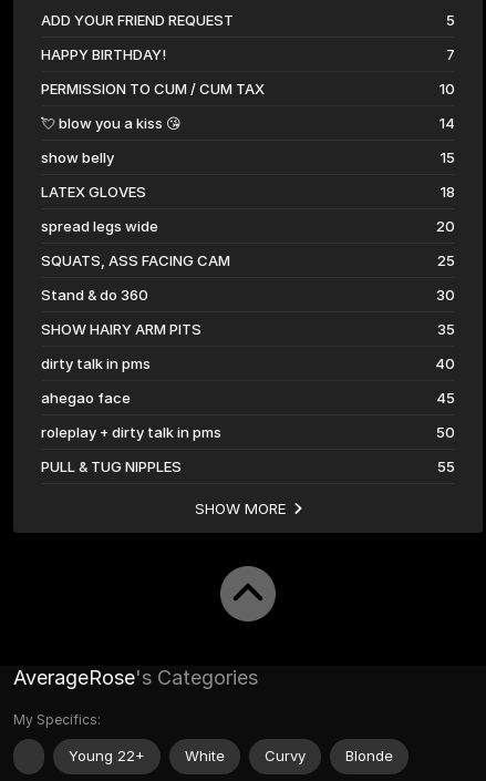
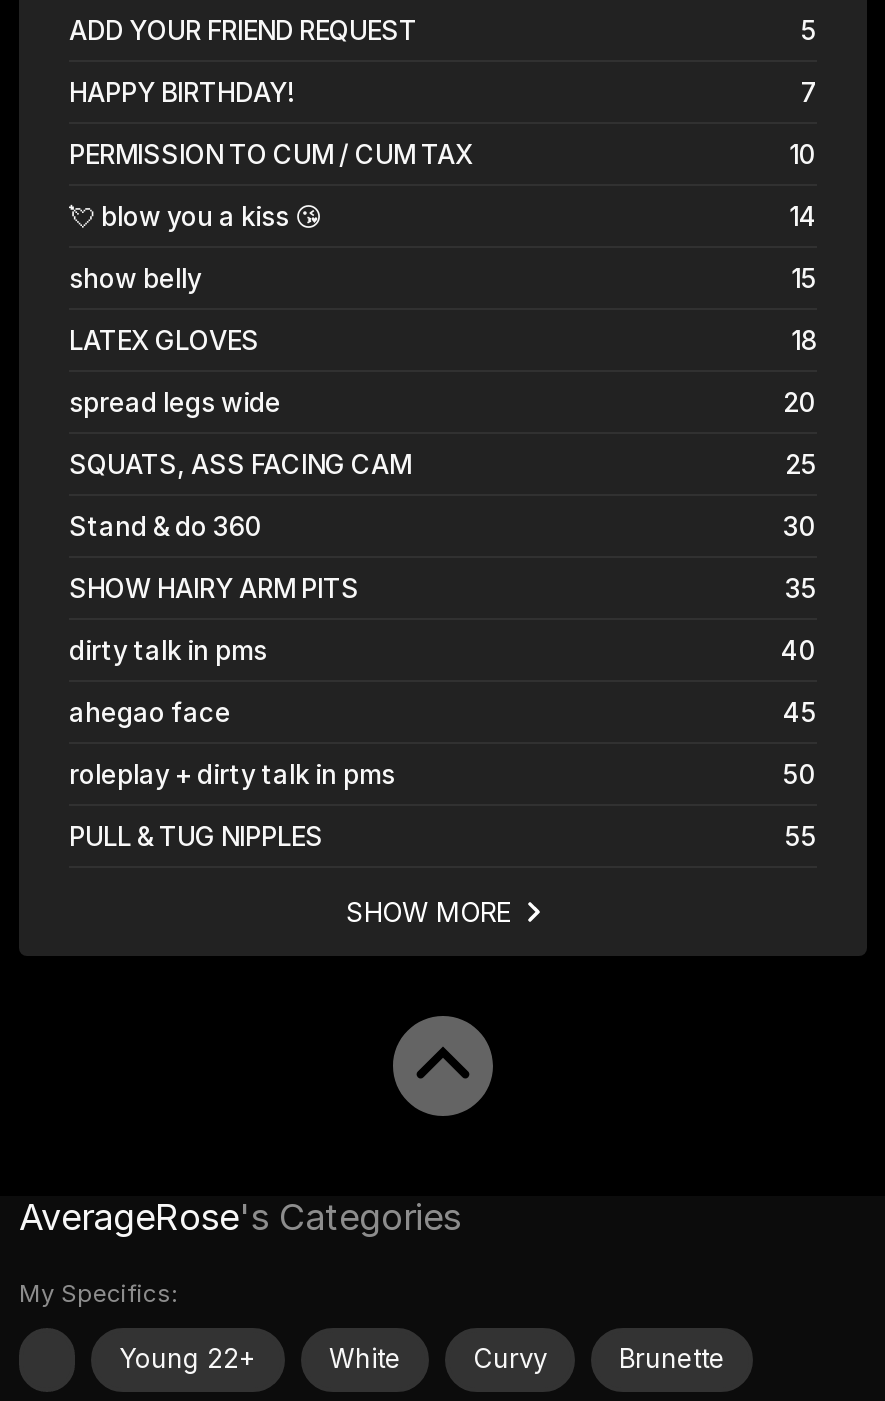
- Blonde
+ Brunette
